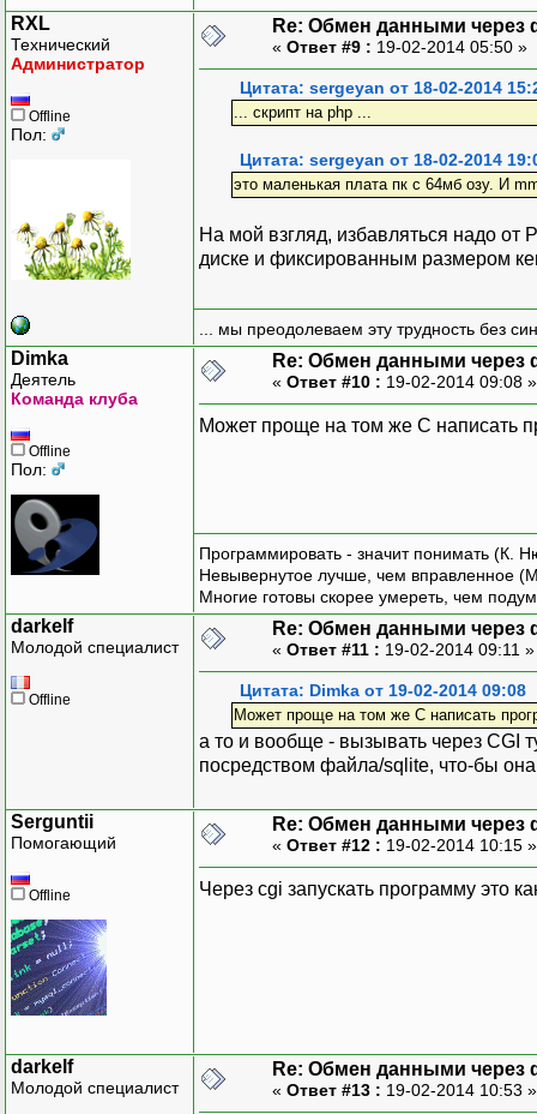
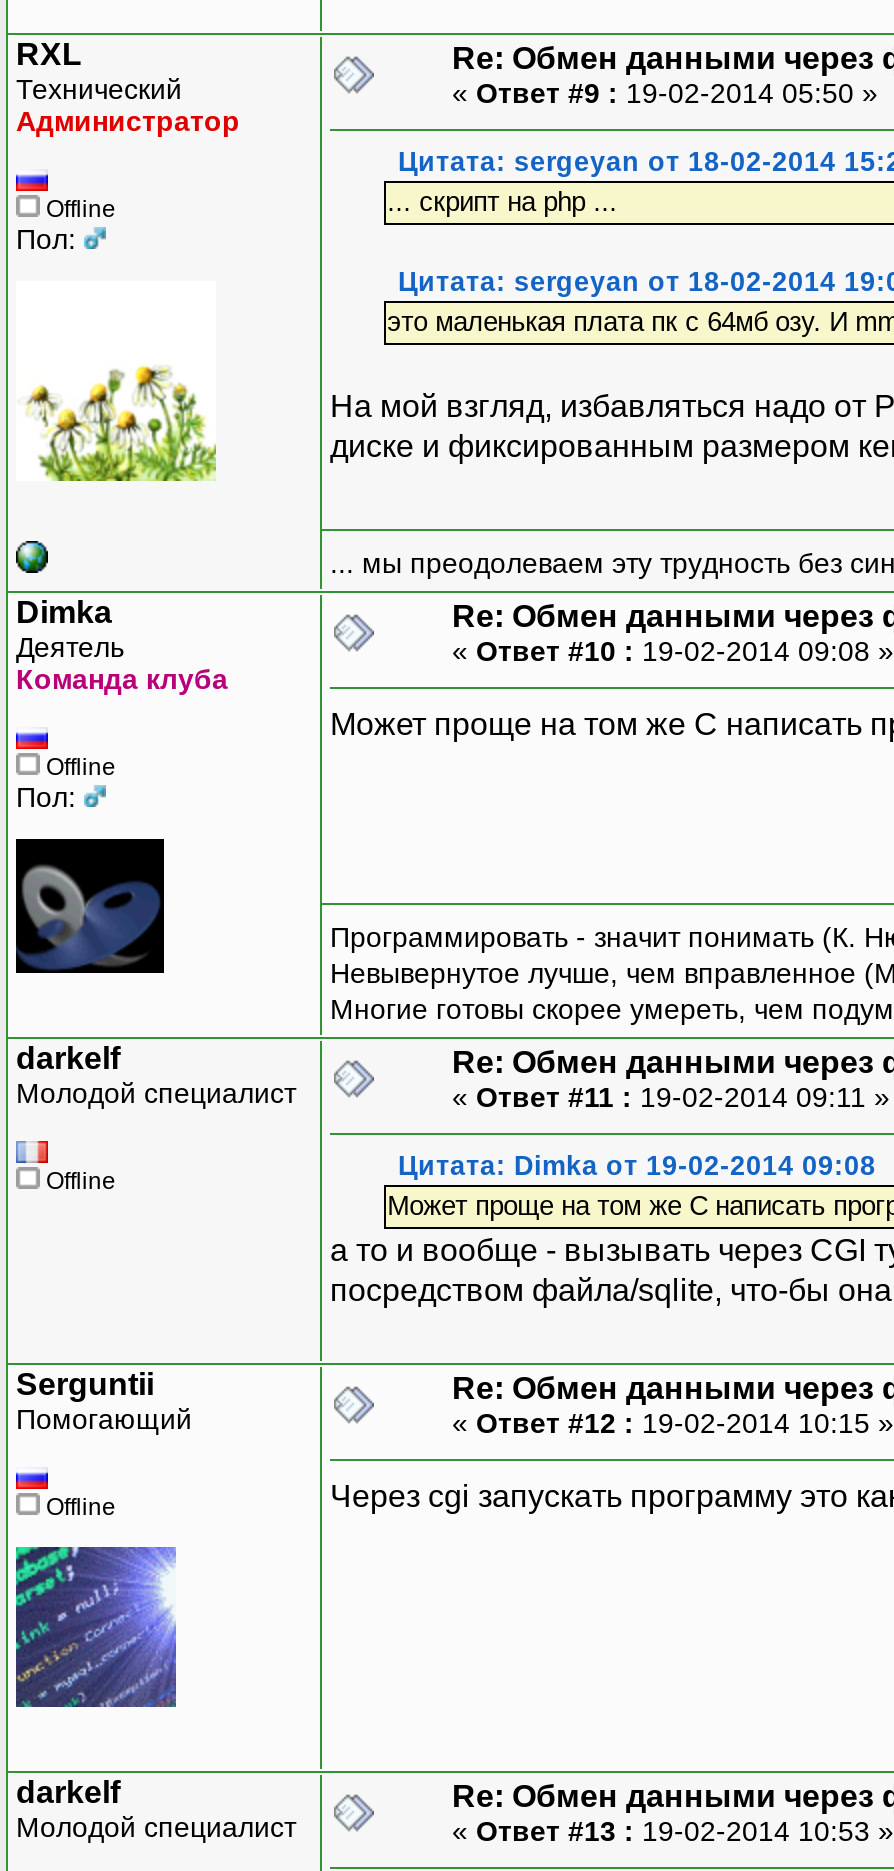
- [image]
+ [image]
